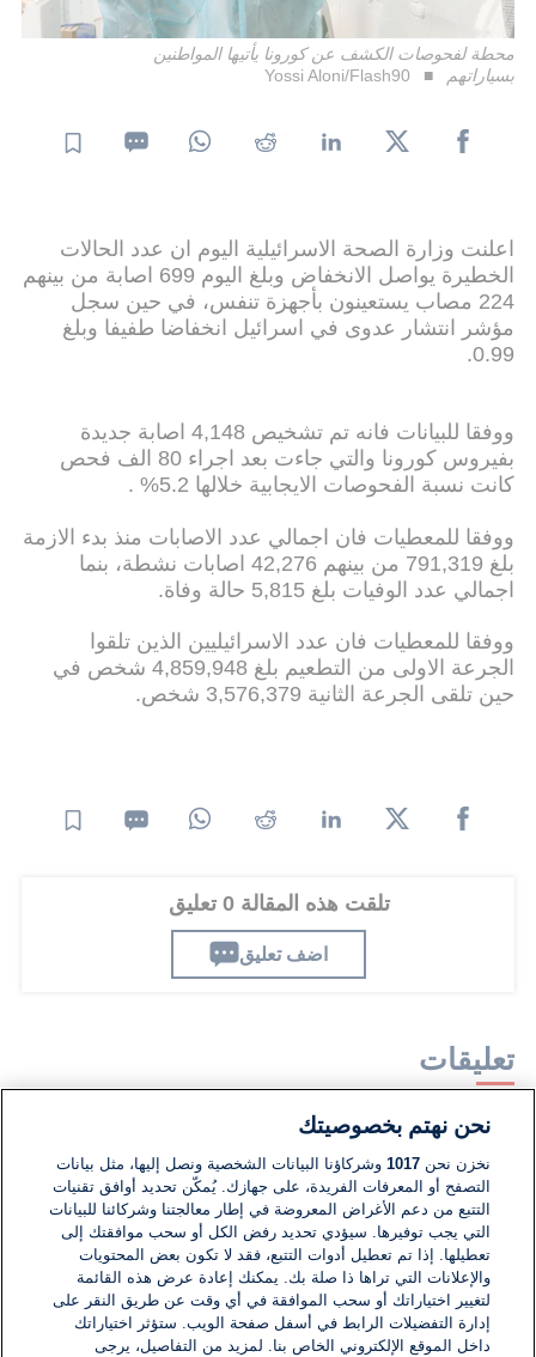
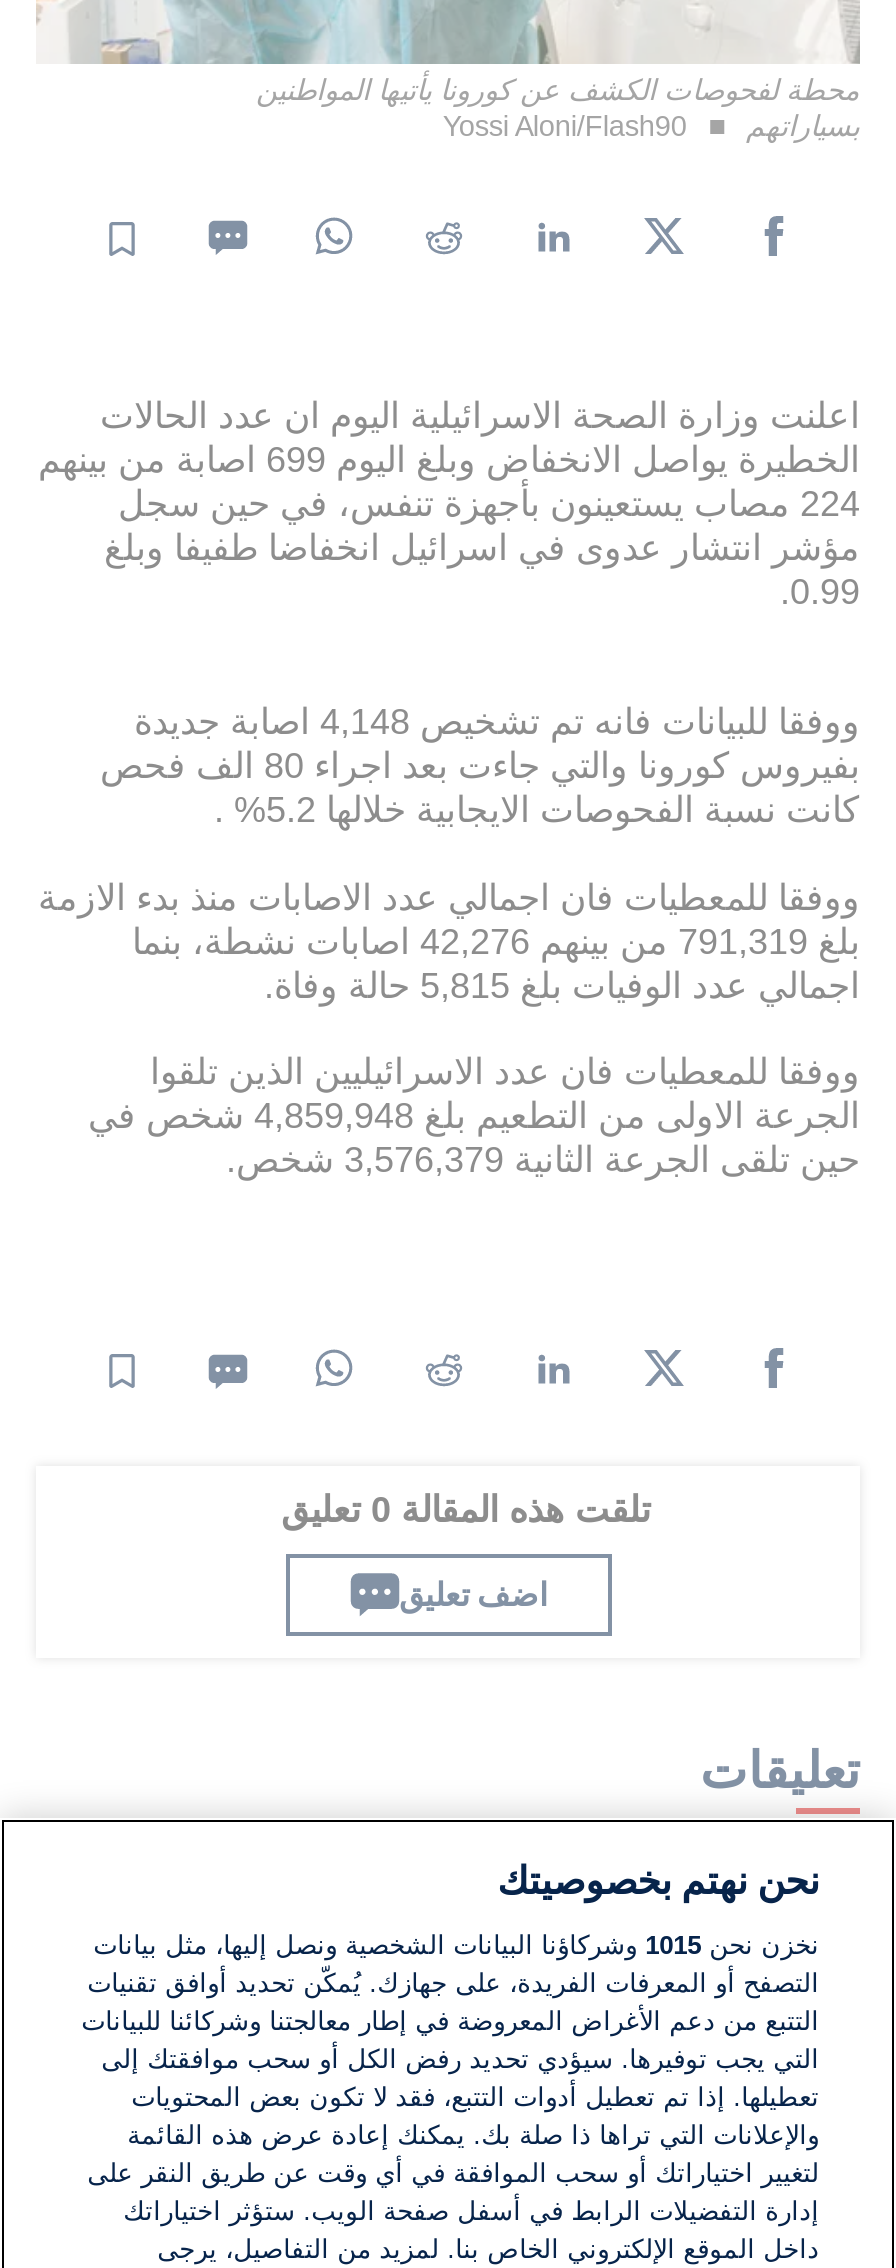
- نخزن نحن 1017 وشركاؤنا البيانات الشخصية ونصل إليها، مثل بيانات
+ نخزن نحن 1015 وشركاؤنا البيانات الشخصية ونصل إليها، مثل بيانات
